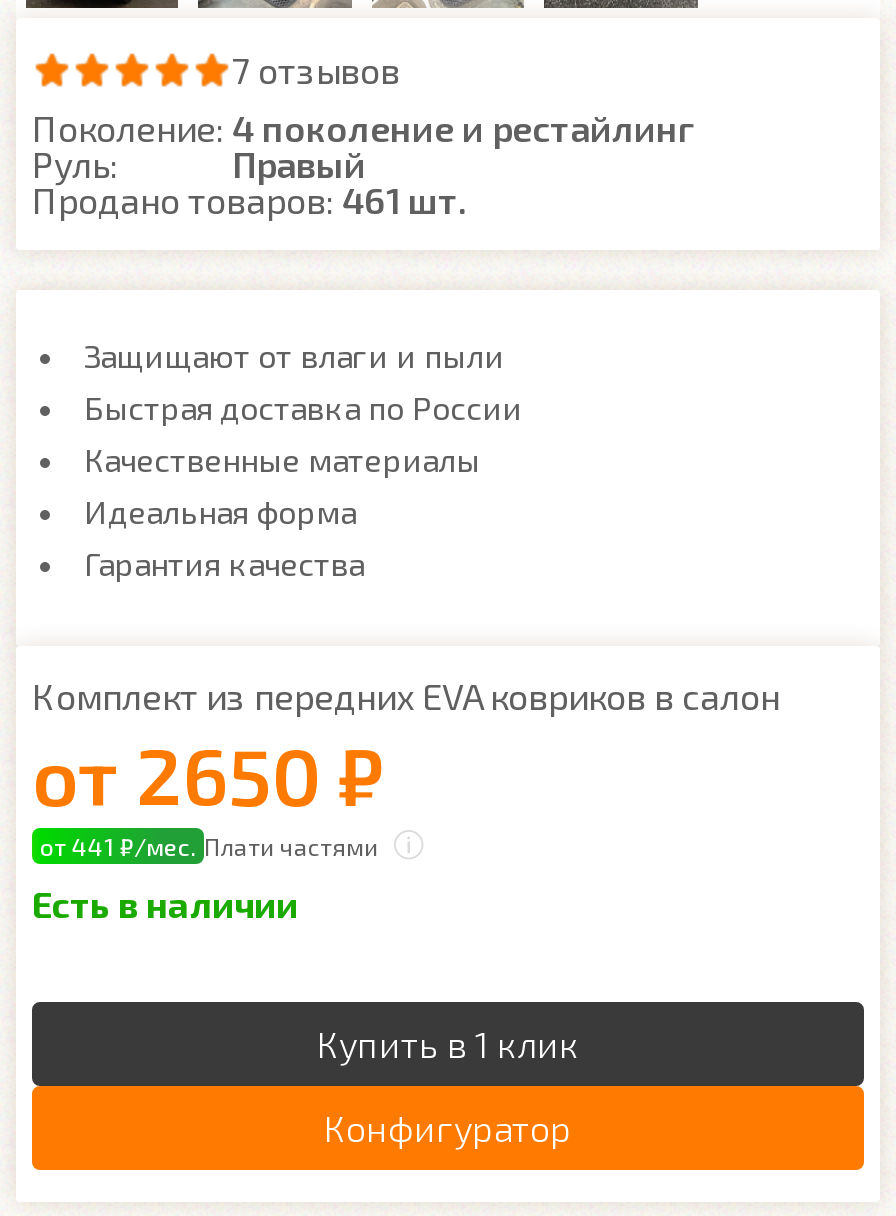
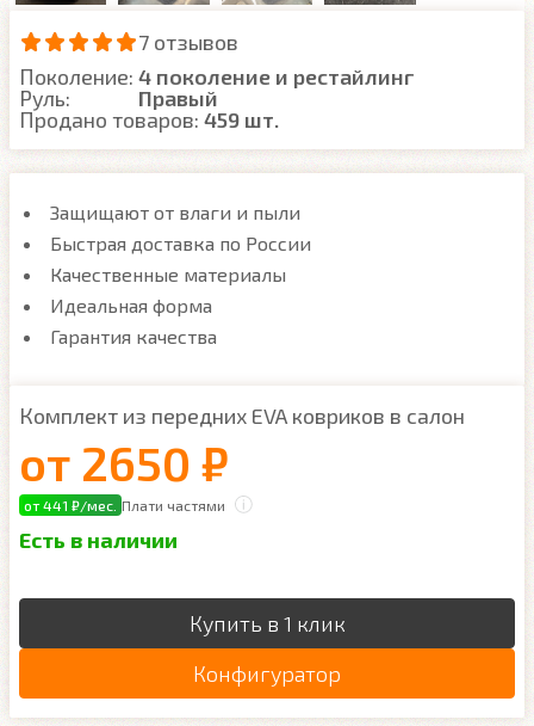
- Продано товаров:461 шт.
+ Продано товаров:459 шт.
